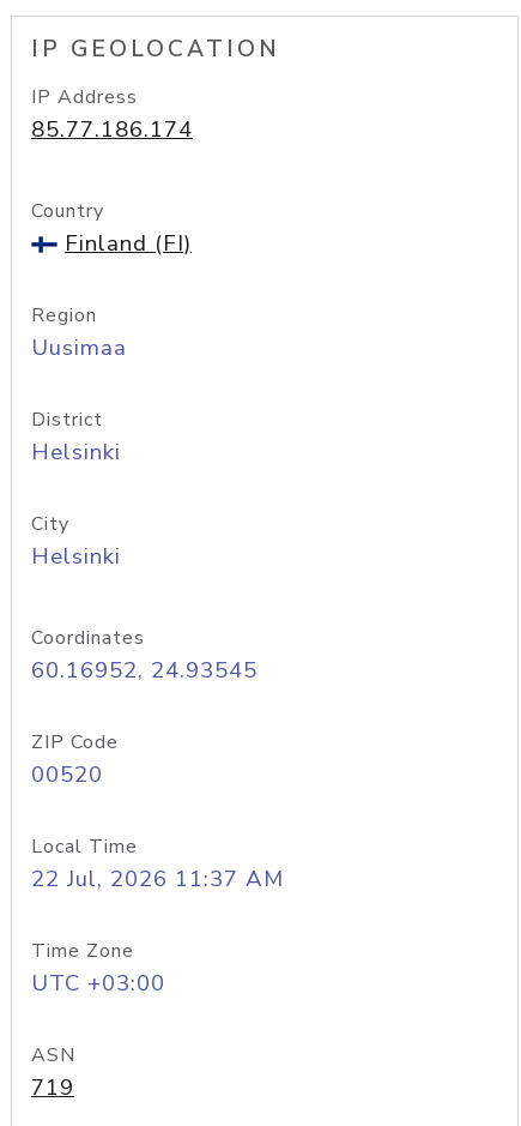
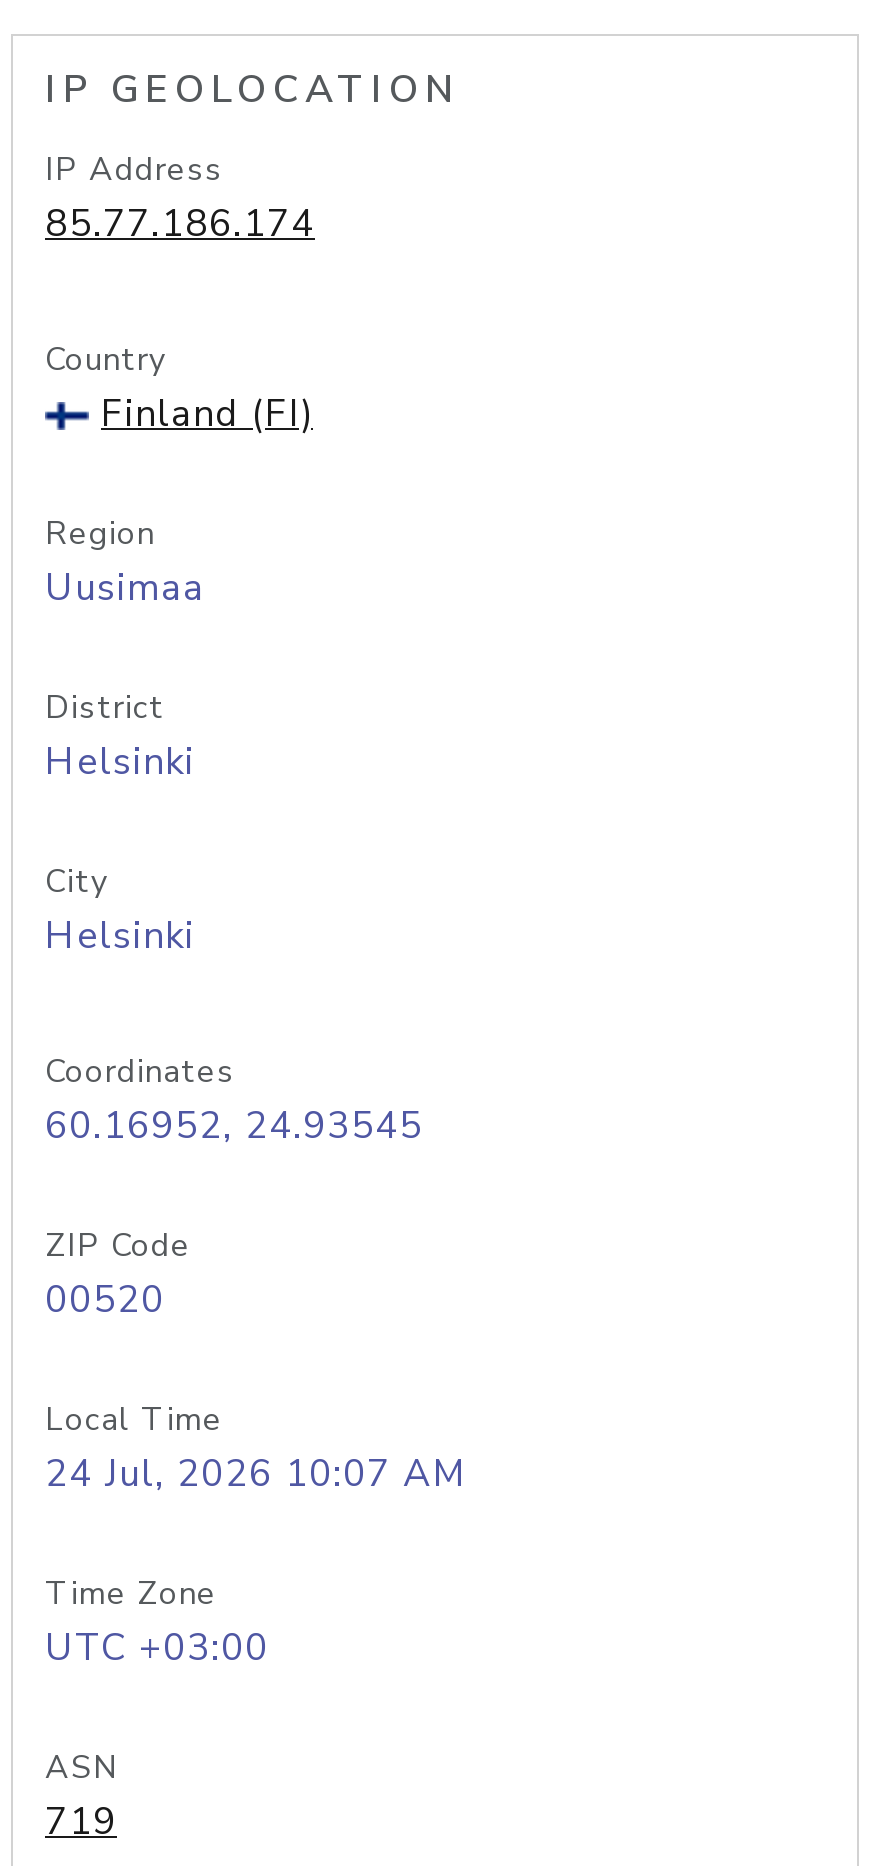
- 22 Jul, 2026 11:37 AM
+ 24 Jul, 2026 10:07 AM
